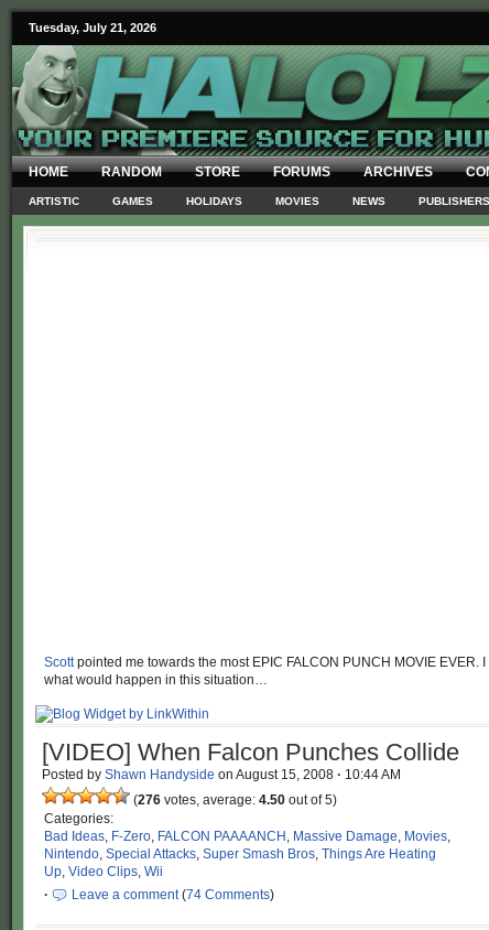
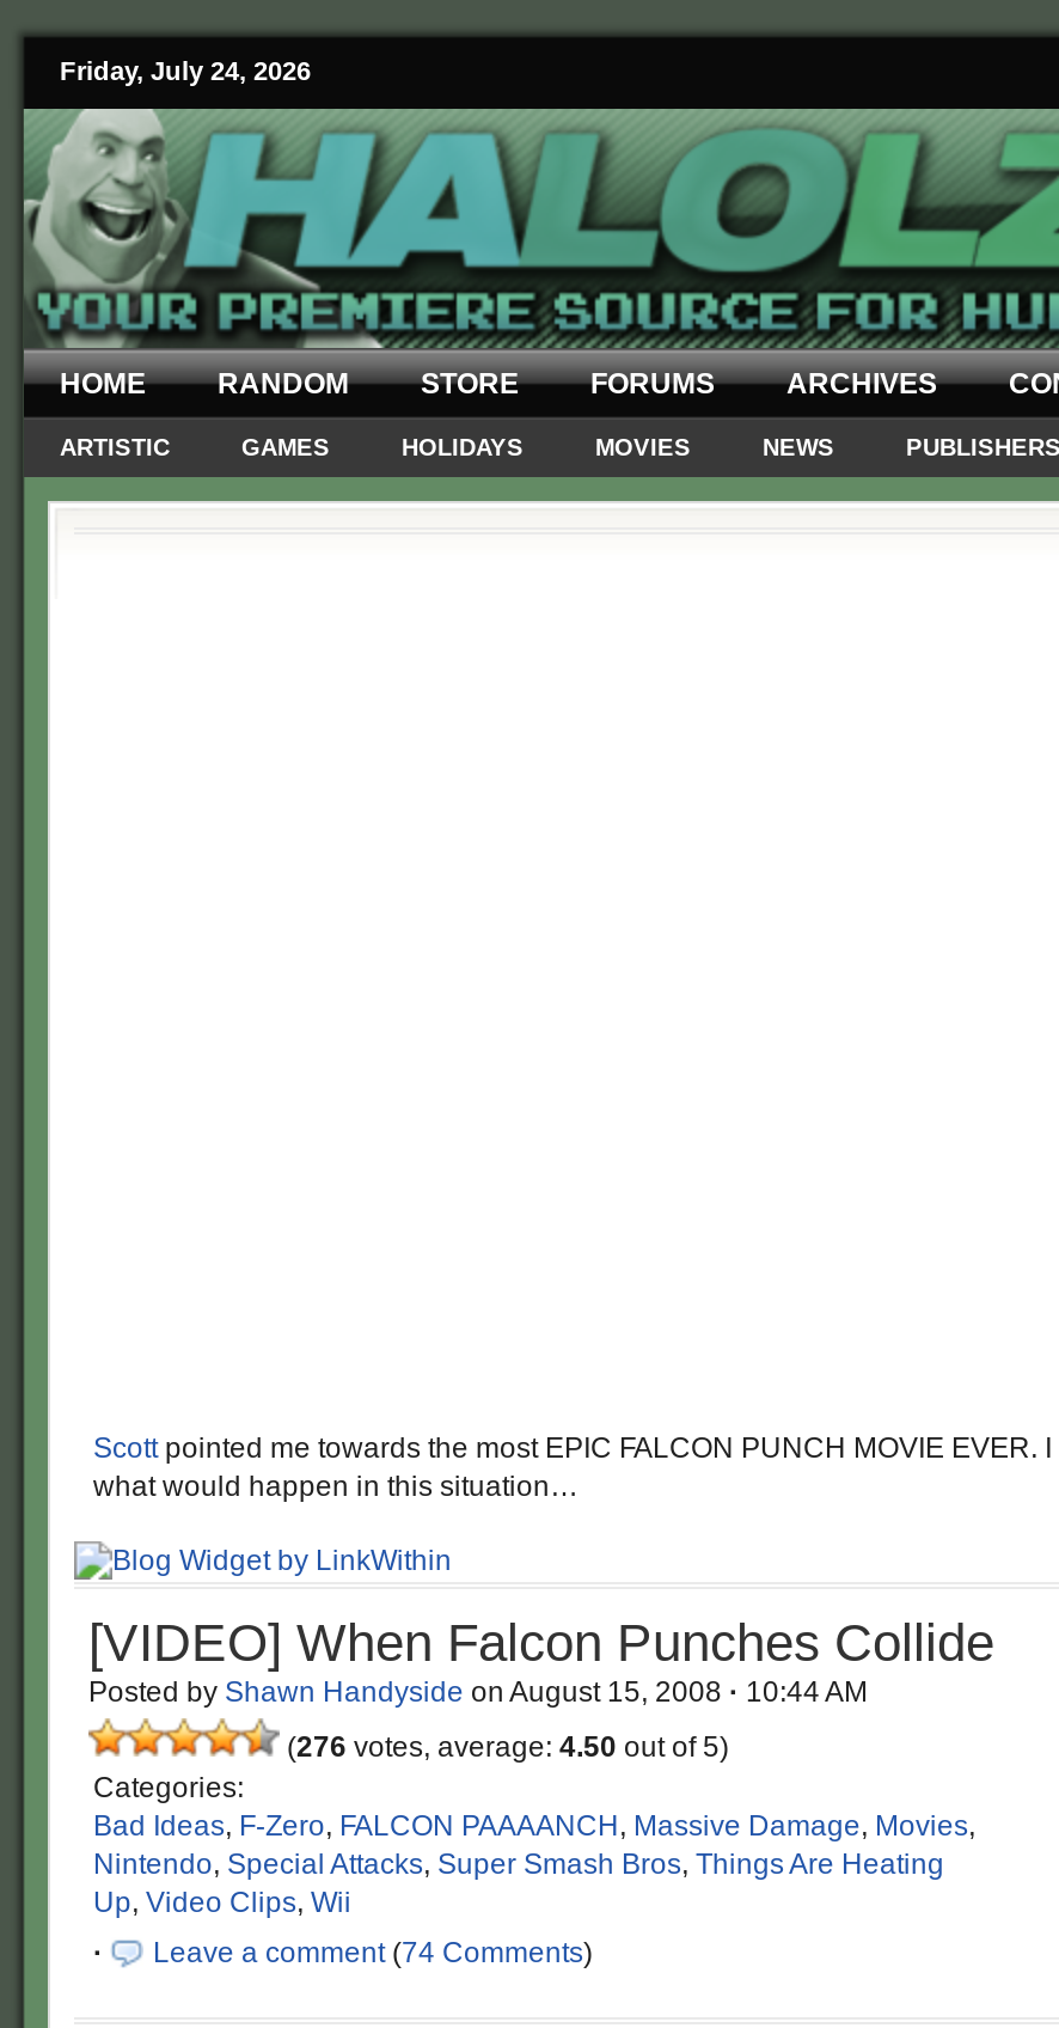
- Tuesday, July 21, 2026
+ Friday, July 24, 2026
